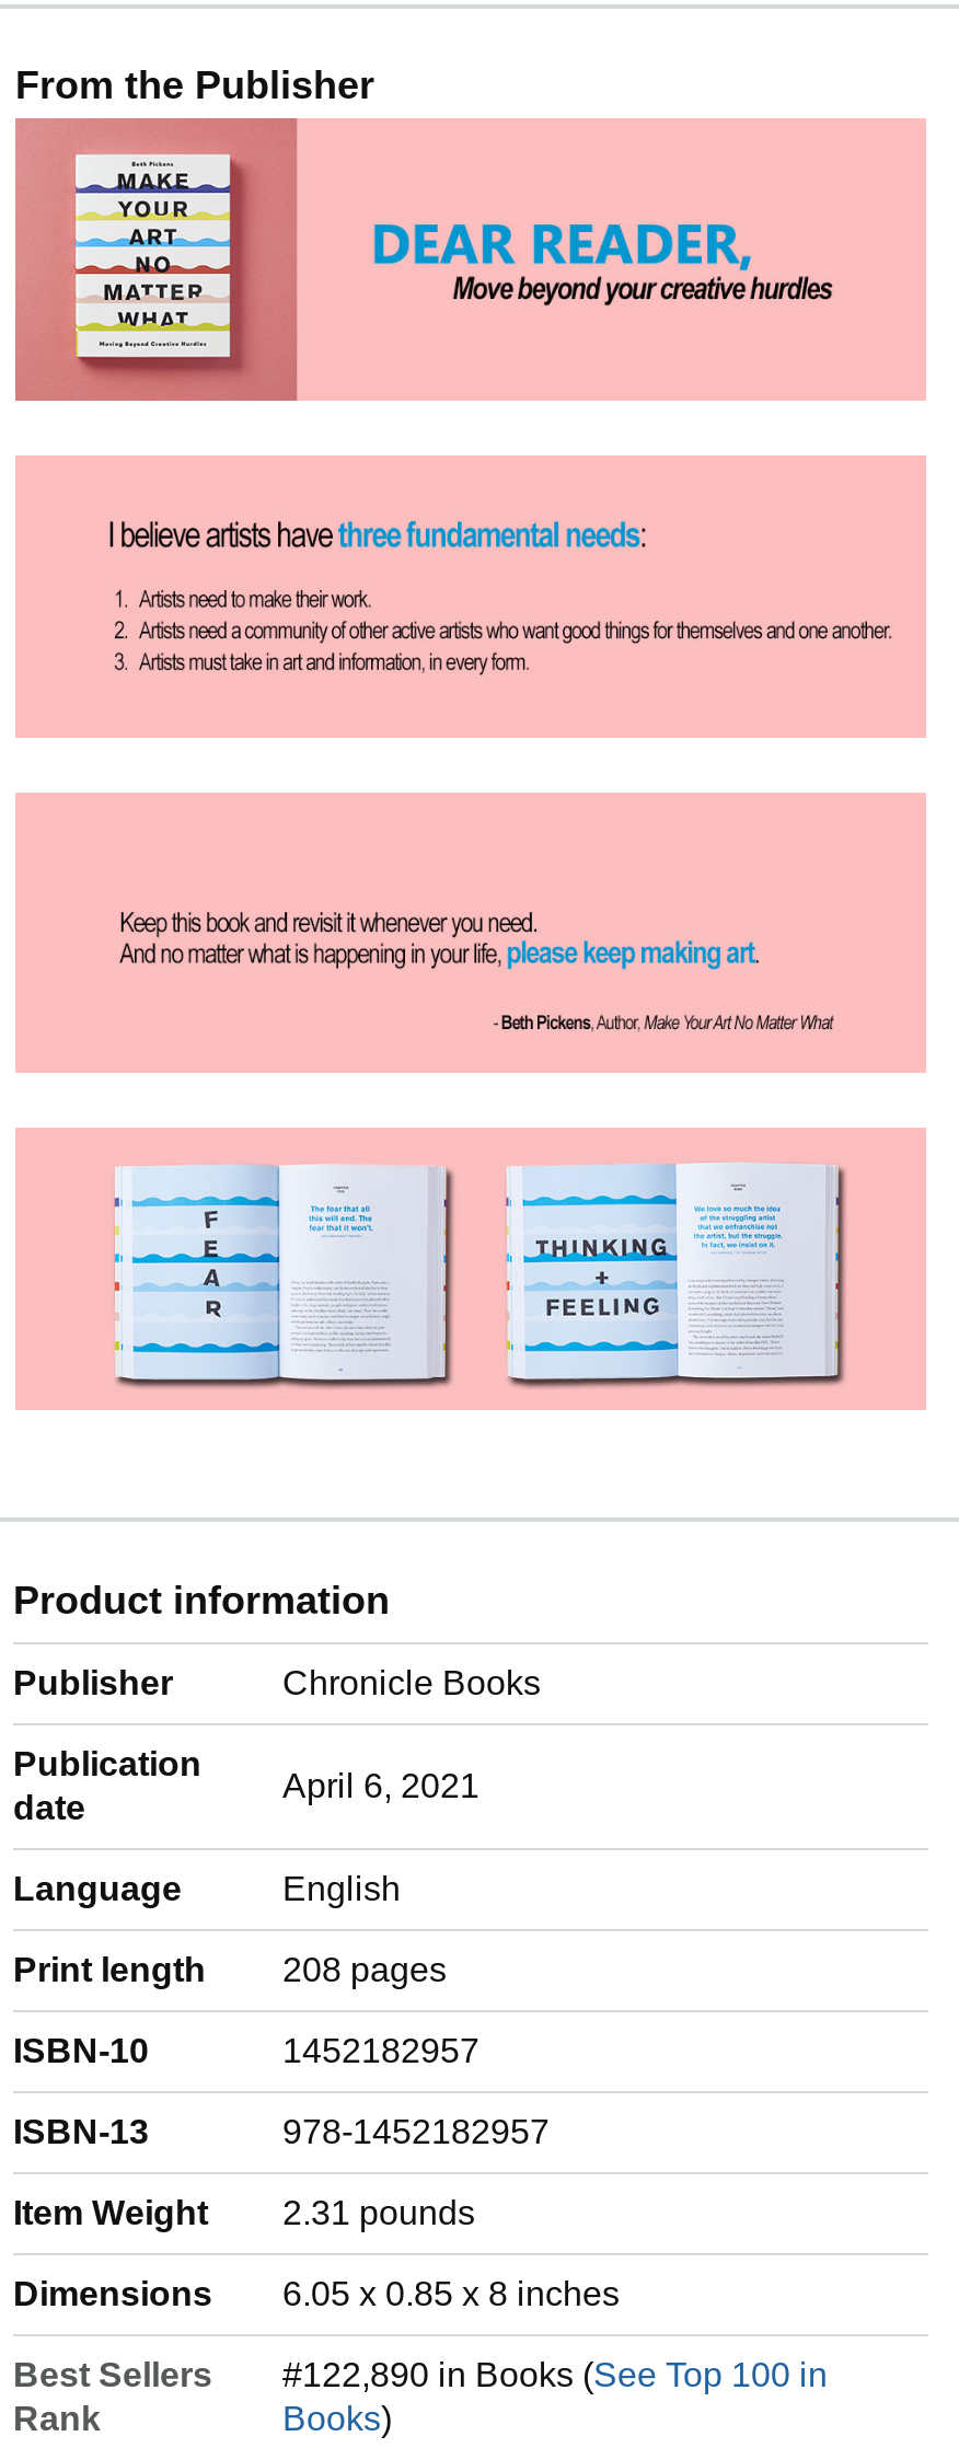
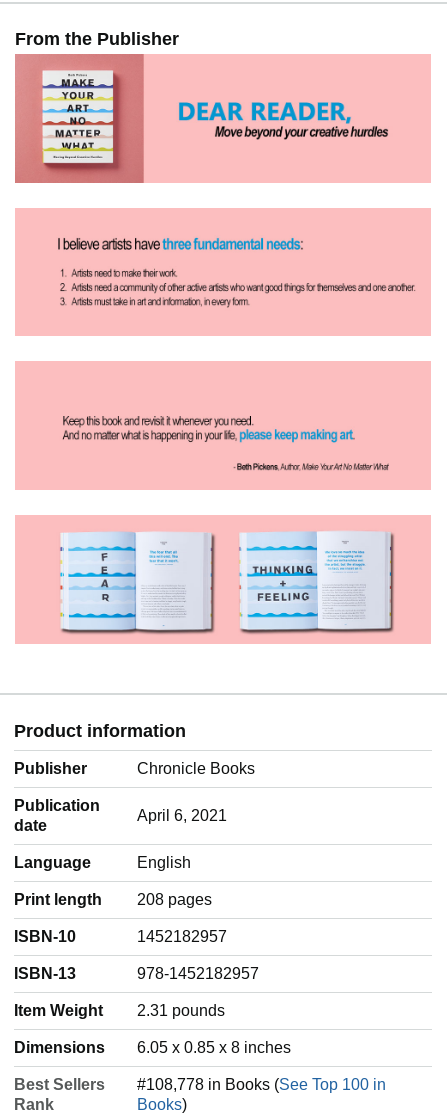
- #122,890 in Books (See Top 100 in
+ #108,778 in Books (See Top 100 in
